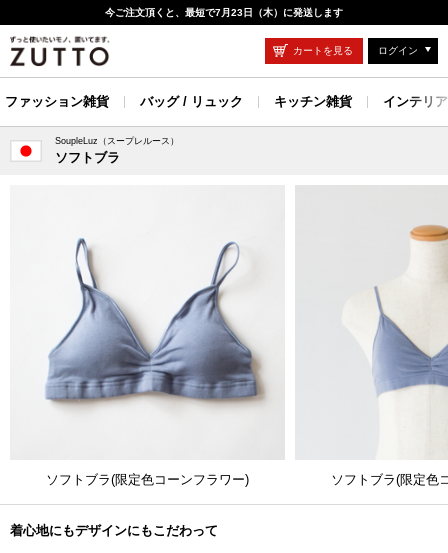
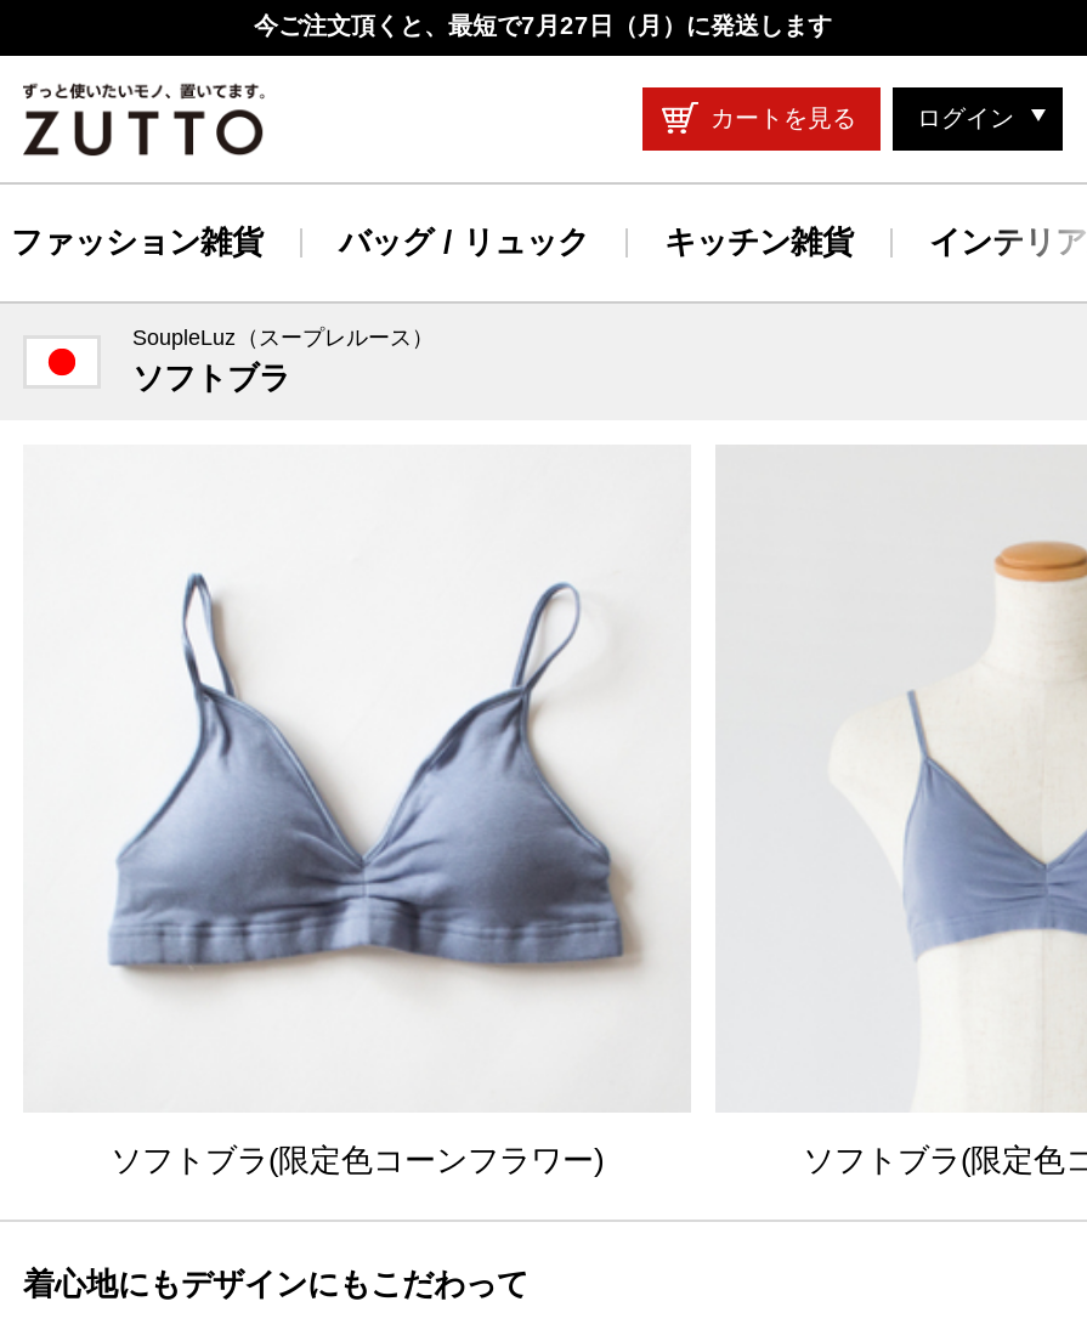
- 今ご注文頂くと、最短で7月23日（木）に発送します
+ 今ご注文頂くと、最短で7月27日（月）に発送します
